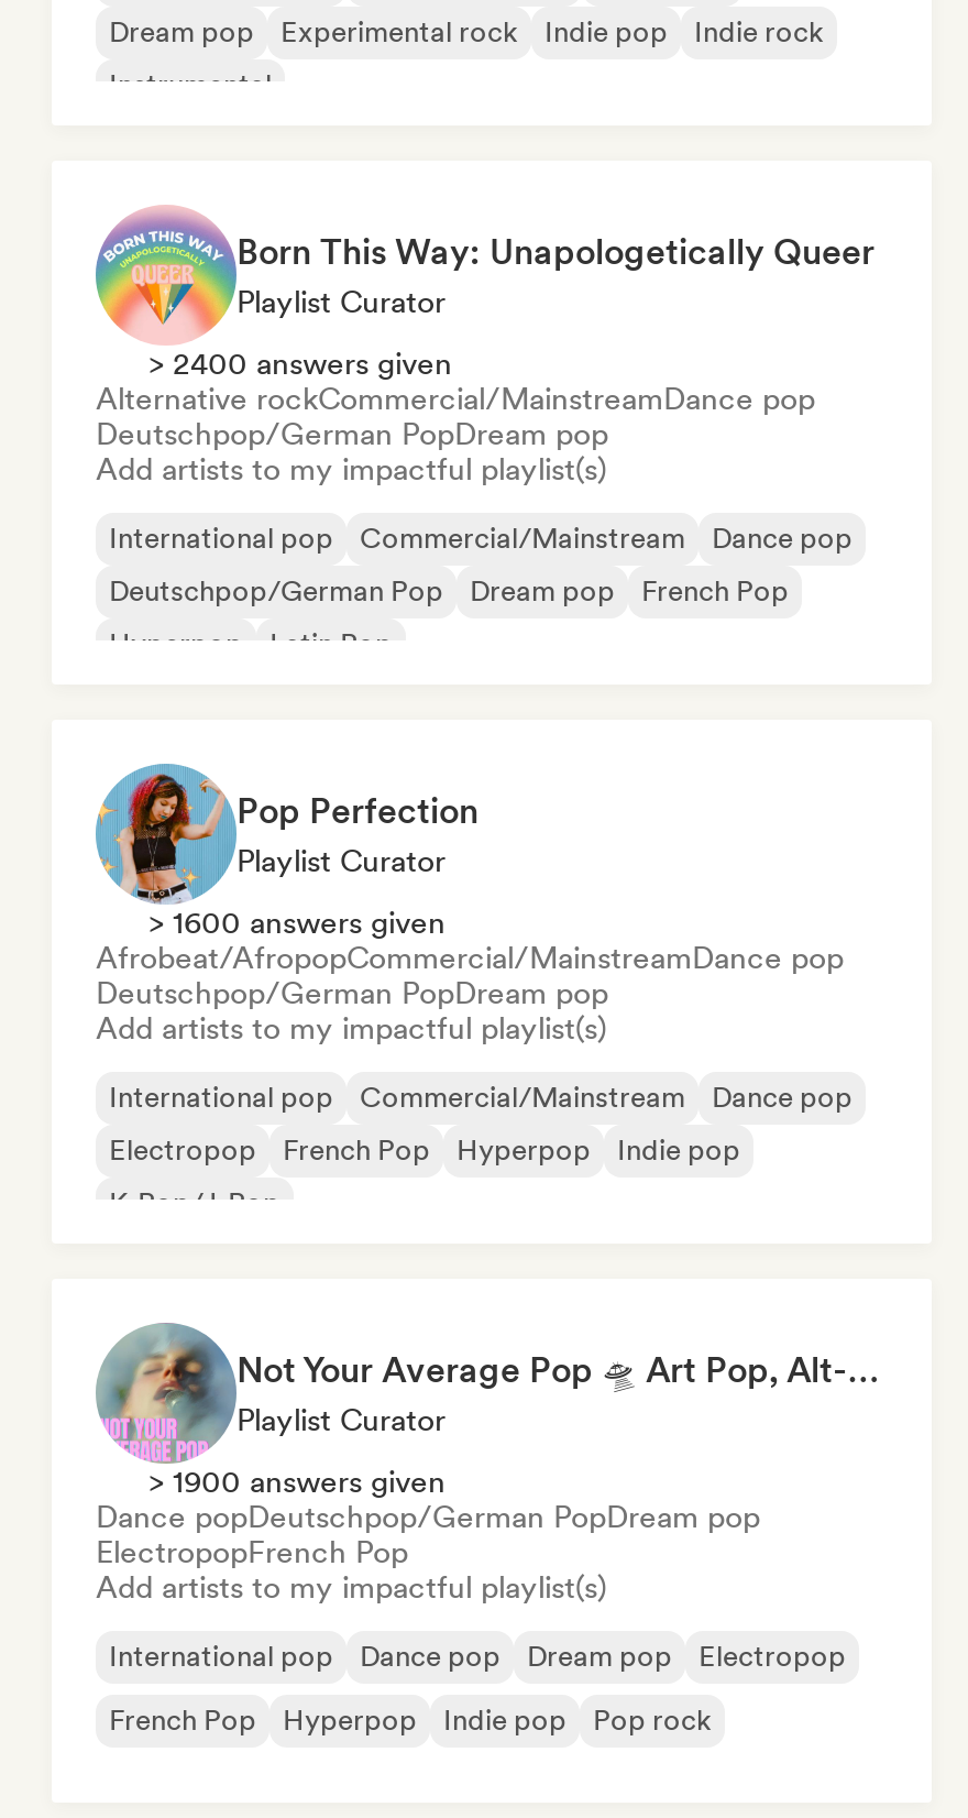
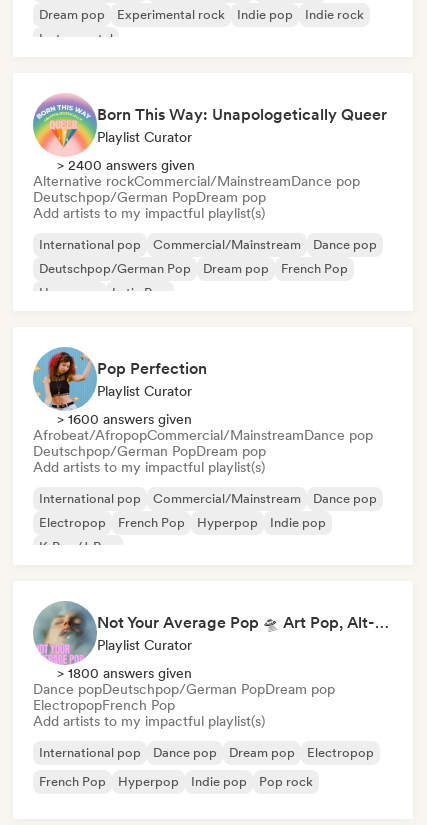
- > 1900 answers given
+ > 1800 answers given
